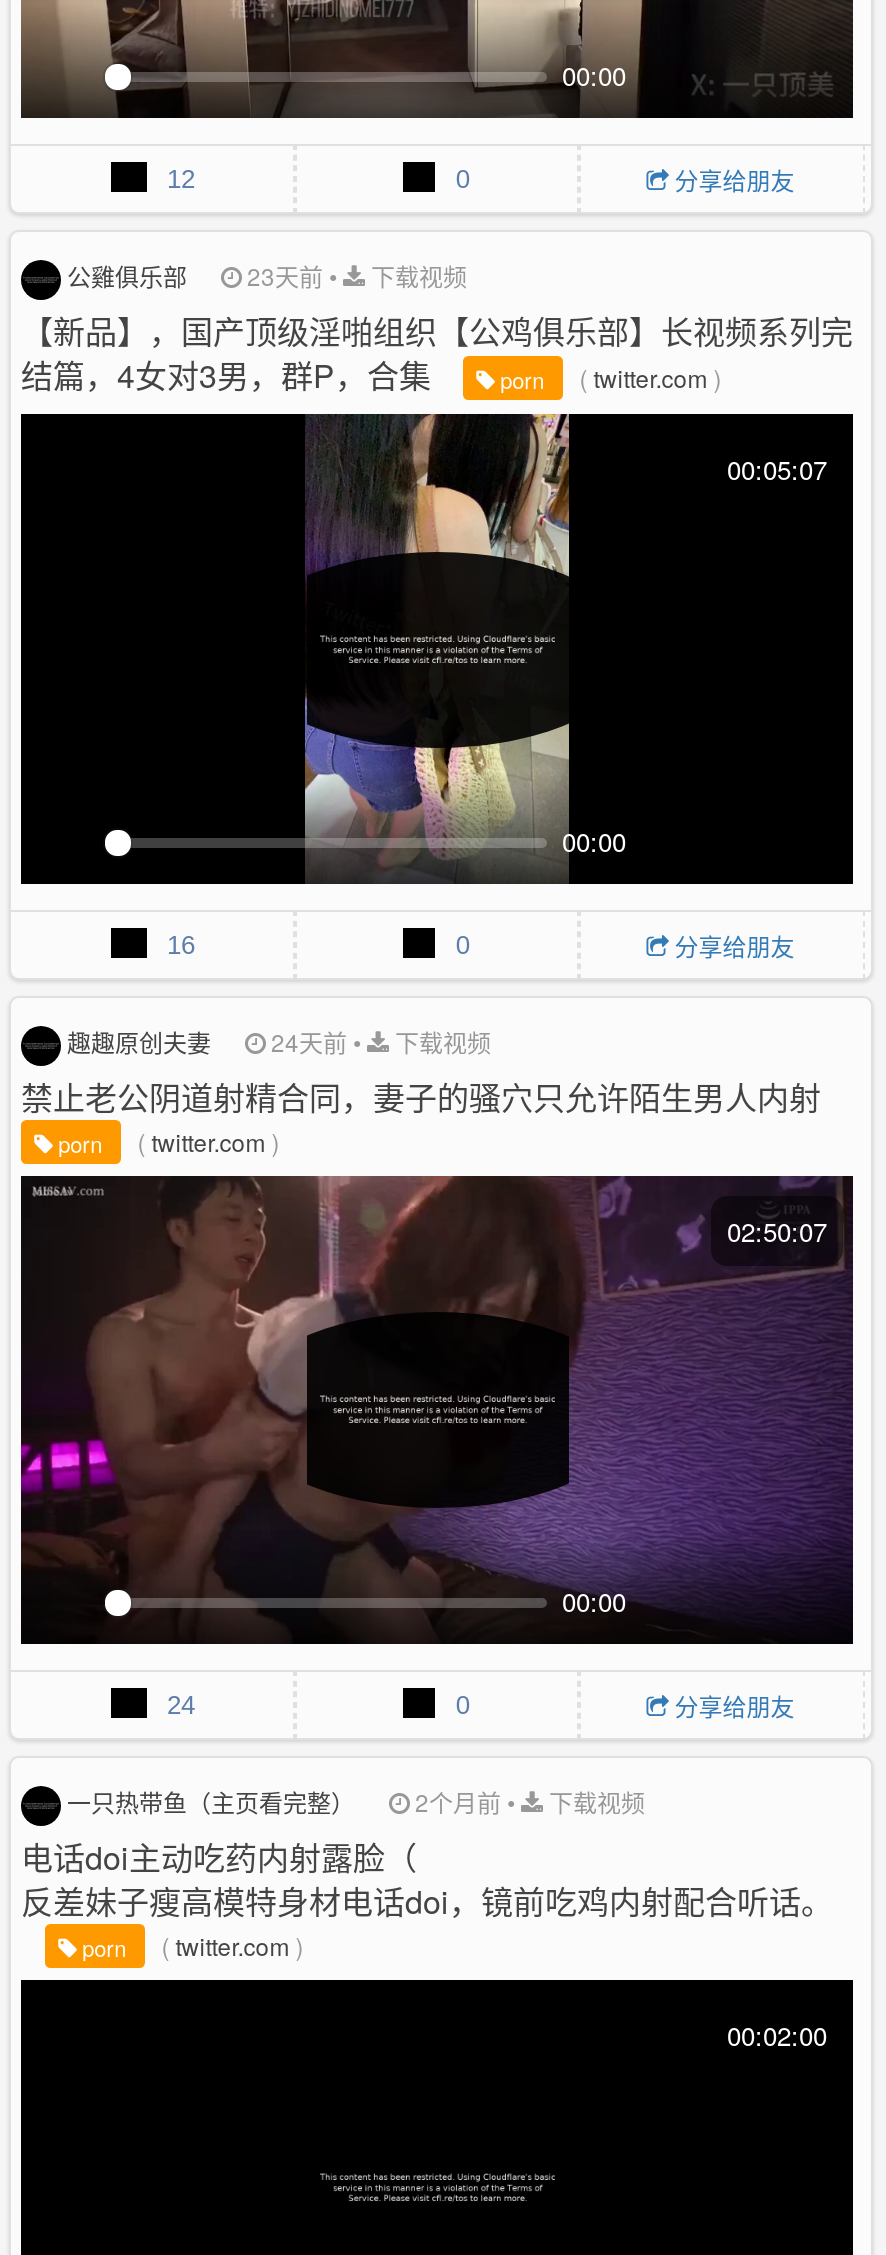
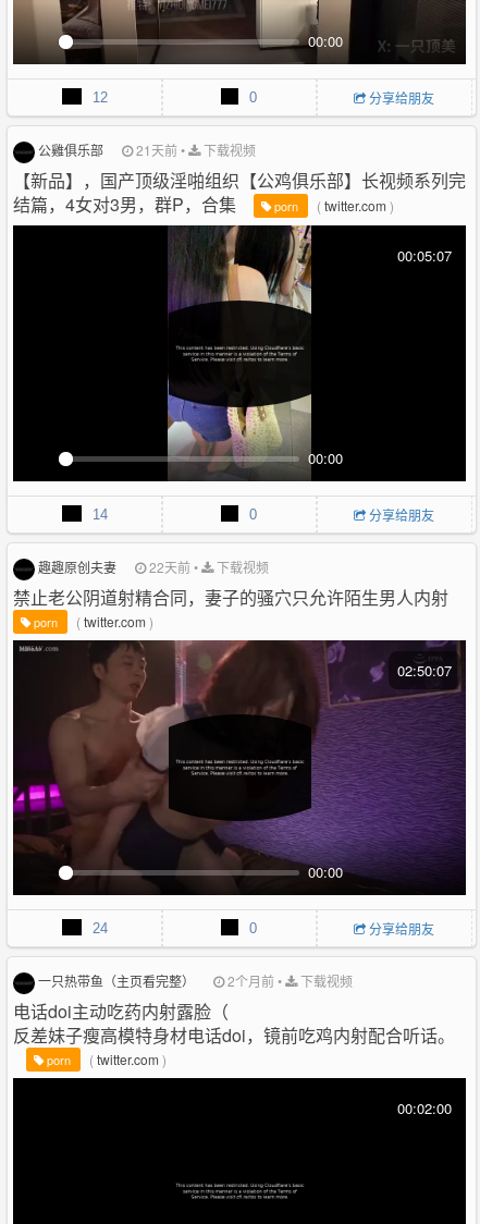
- 公雞俱乐部 23天前• 下载视频
+ 公雞俱乐部 21天前• 下载视频

- 16
+ 14

- 趣趣原创夫妻 24天前• 下载视频
+ 趣趣原创夫妻 22天前• 下载视频
